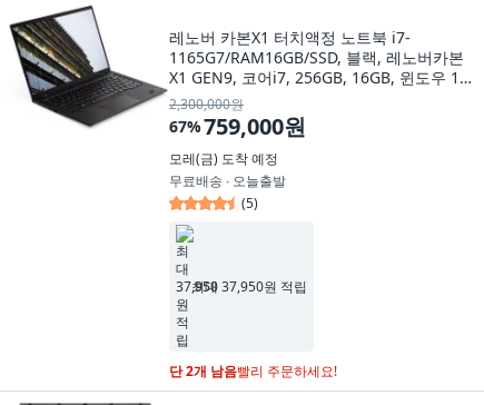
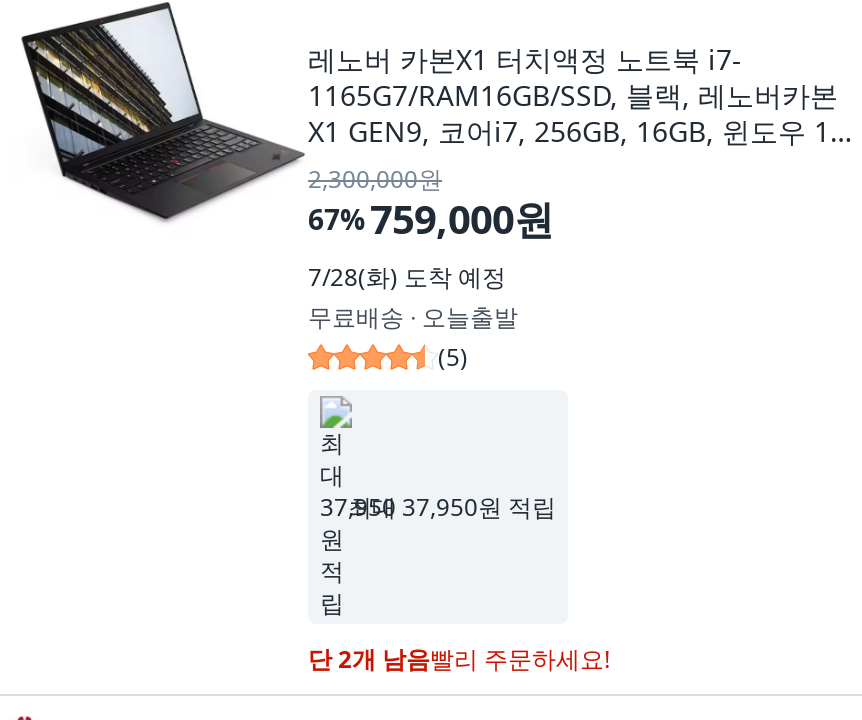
- 모레(금) 도착 예정
+ 7/28(화) 도착 예정
